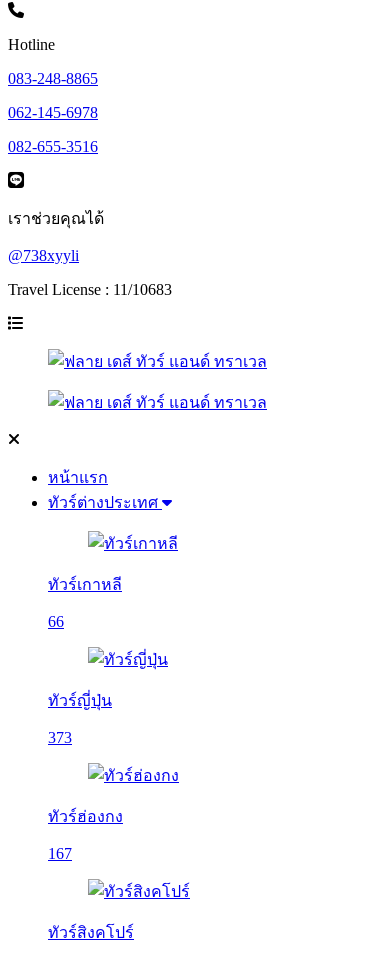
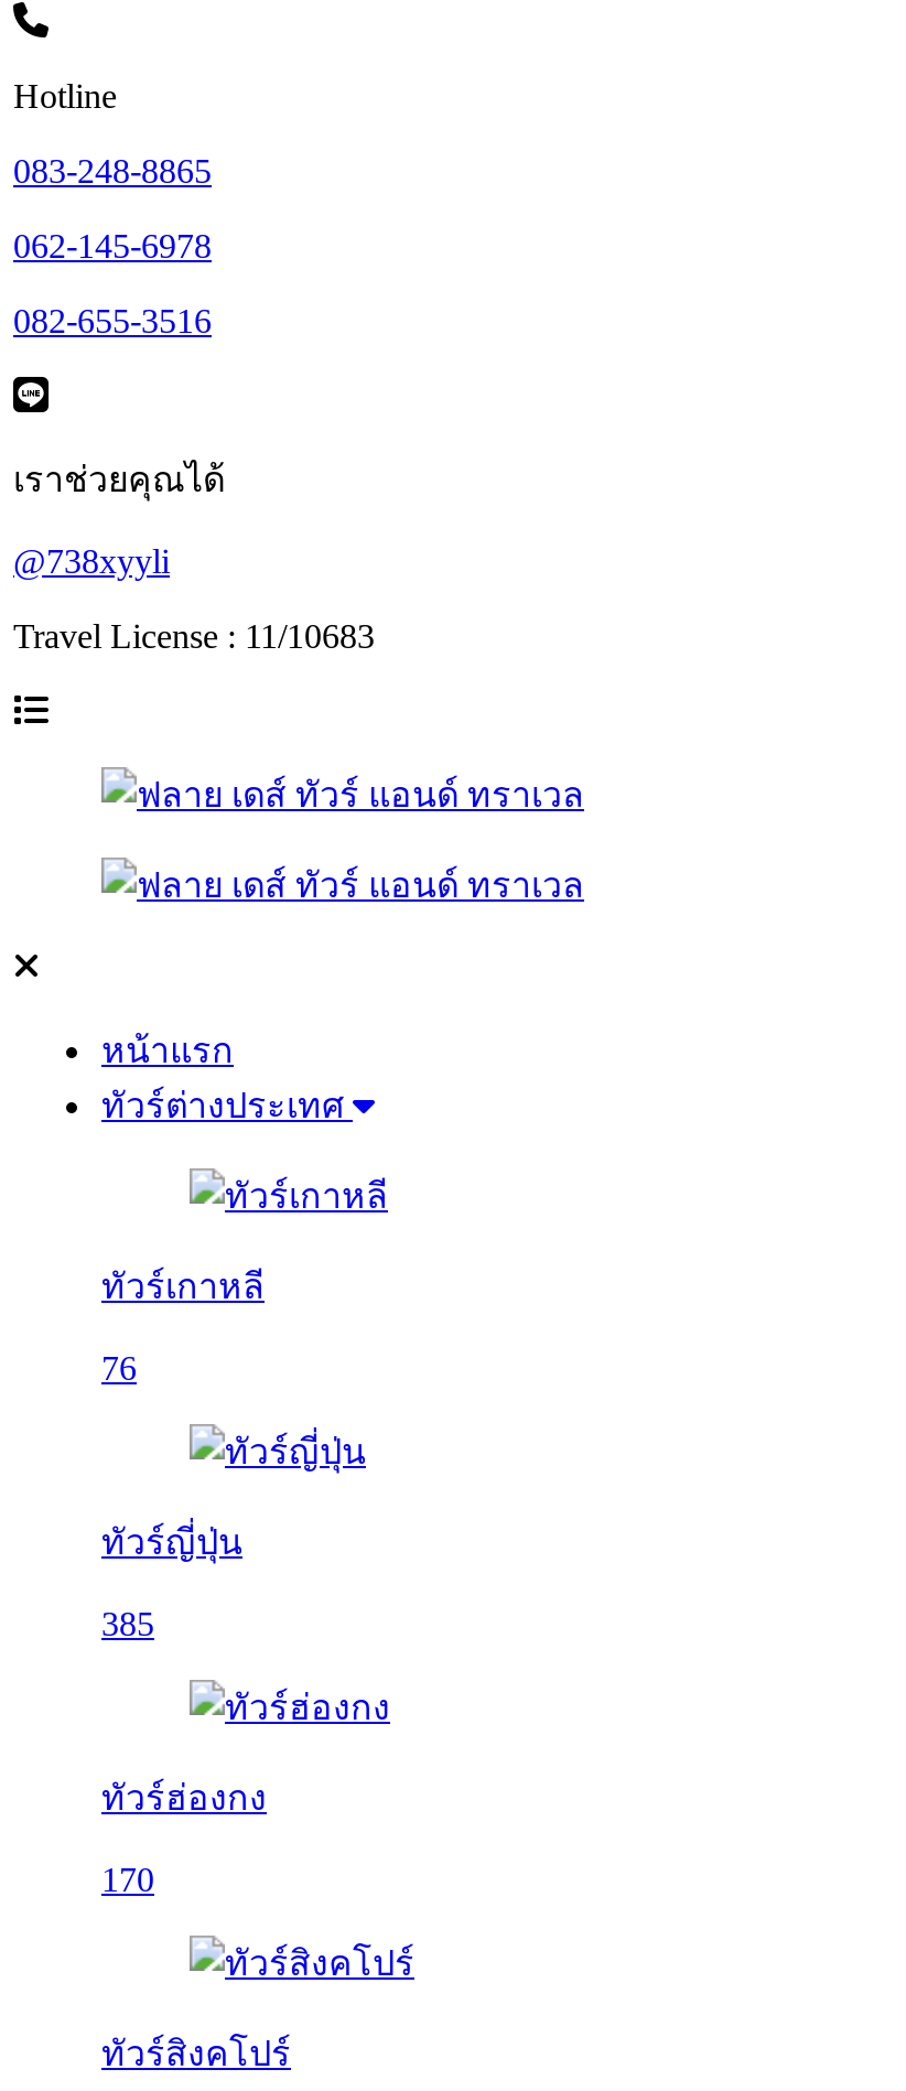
- 66
+ 76

- 373
+ 385

- 167
+ 170
